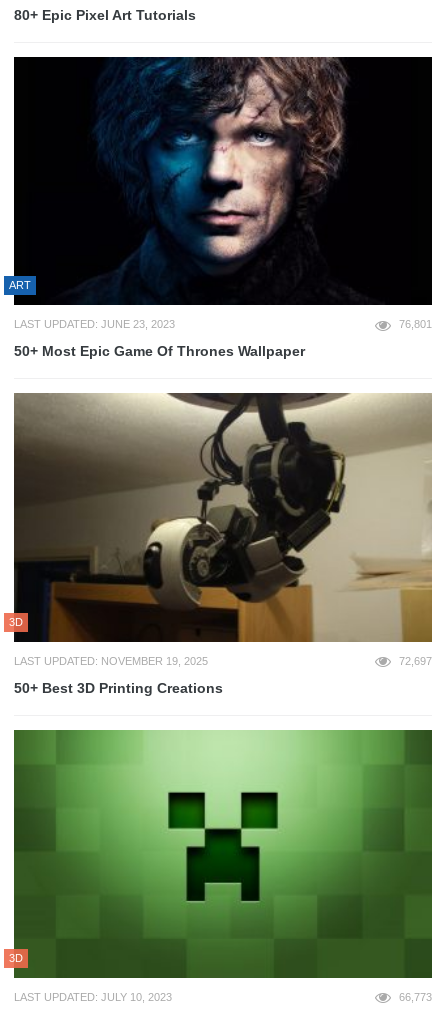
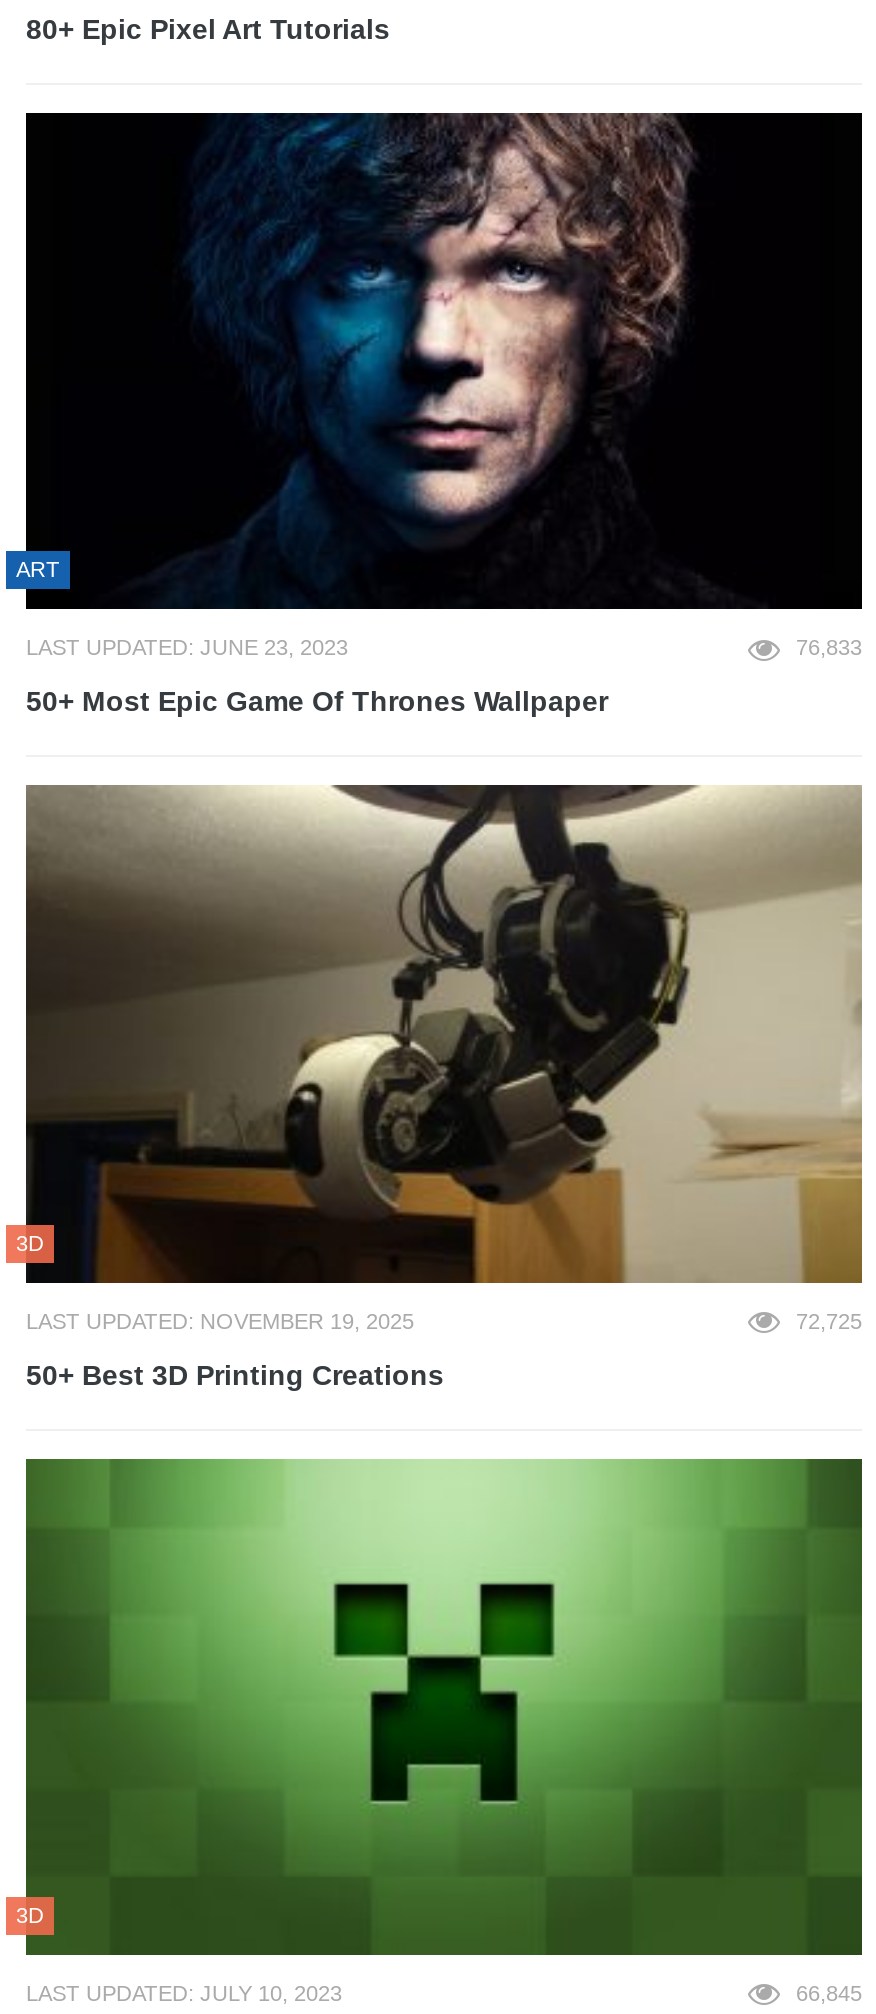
- 76,801
+ 76,833

- 72,697
+ 72,725

- 66,773
+ 66,845
